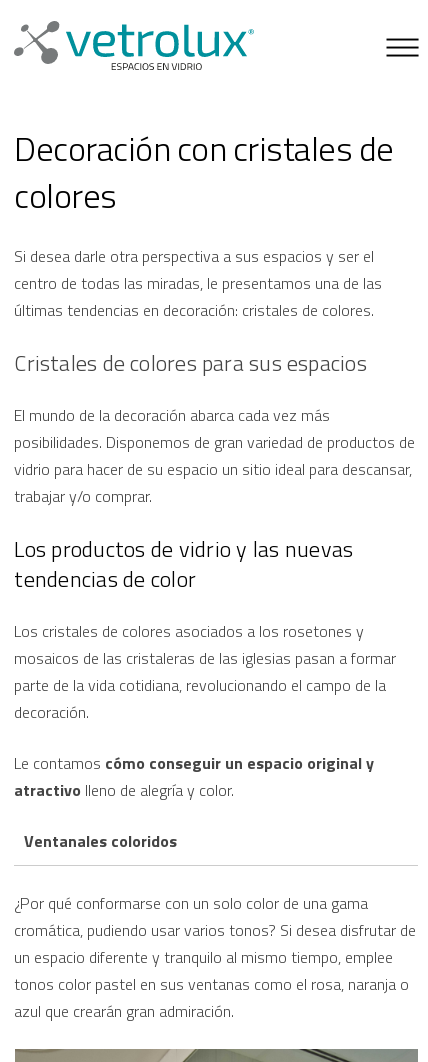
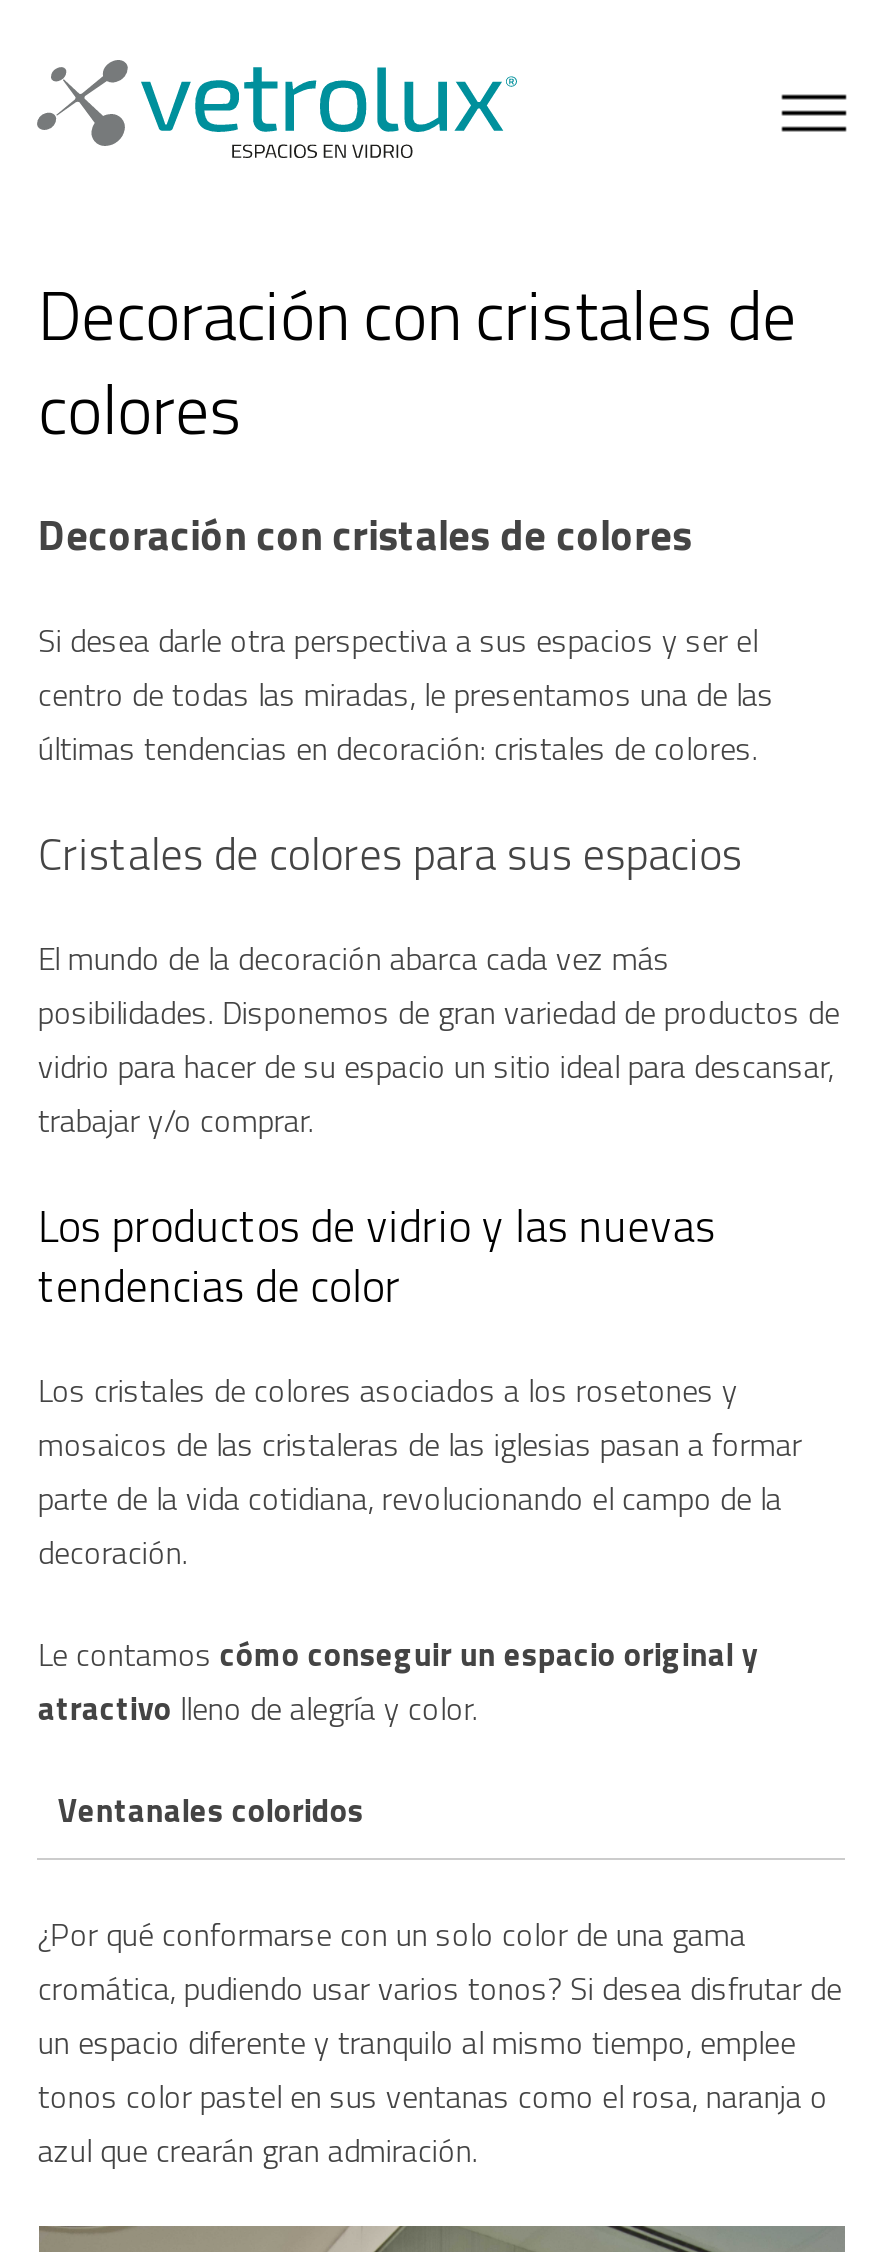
+ Decoración con cristales de colores
